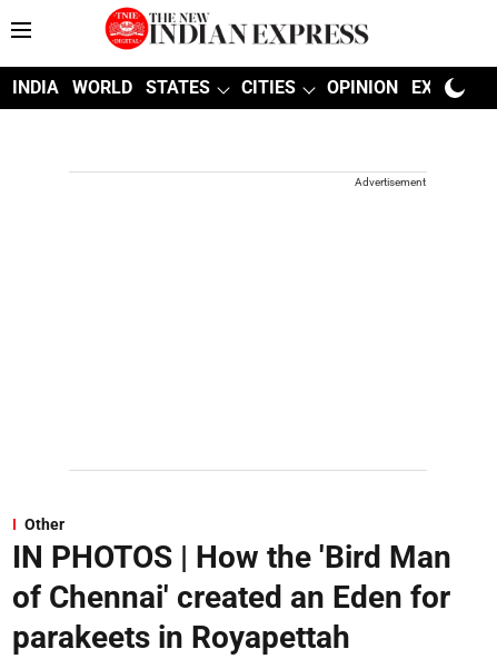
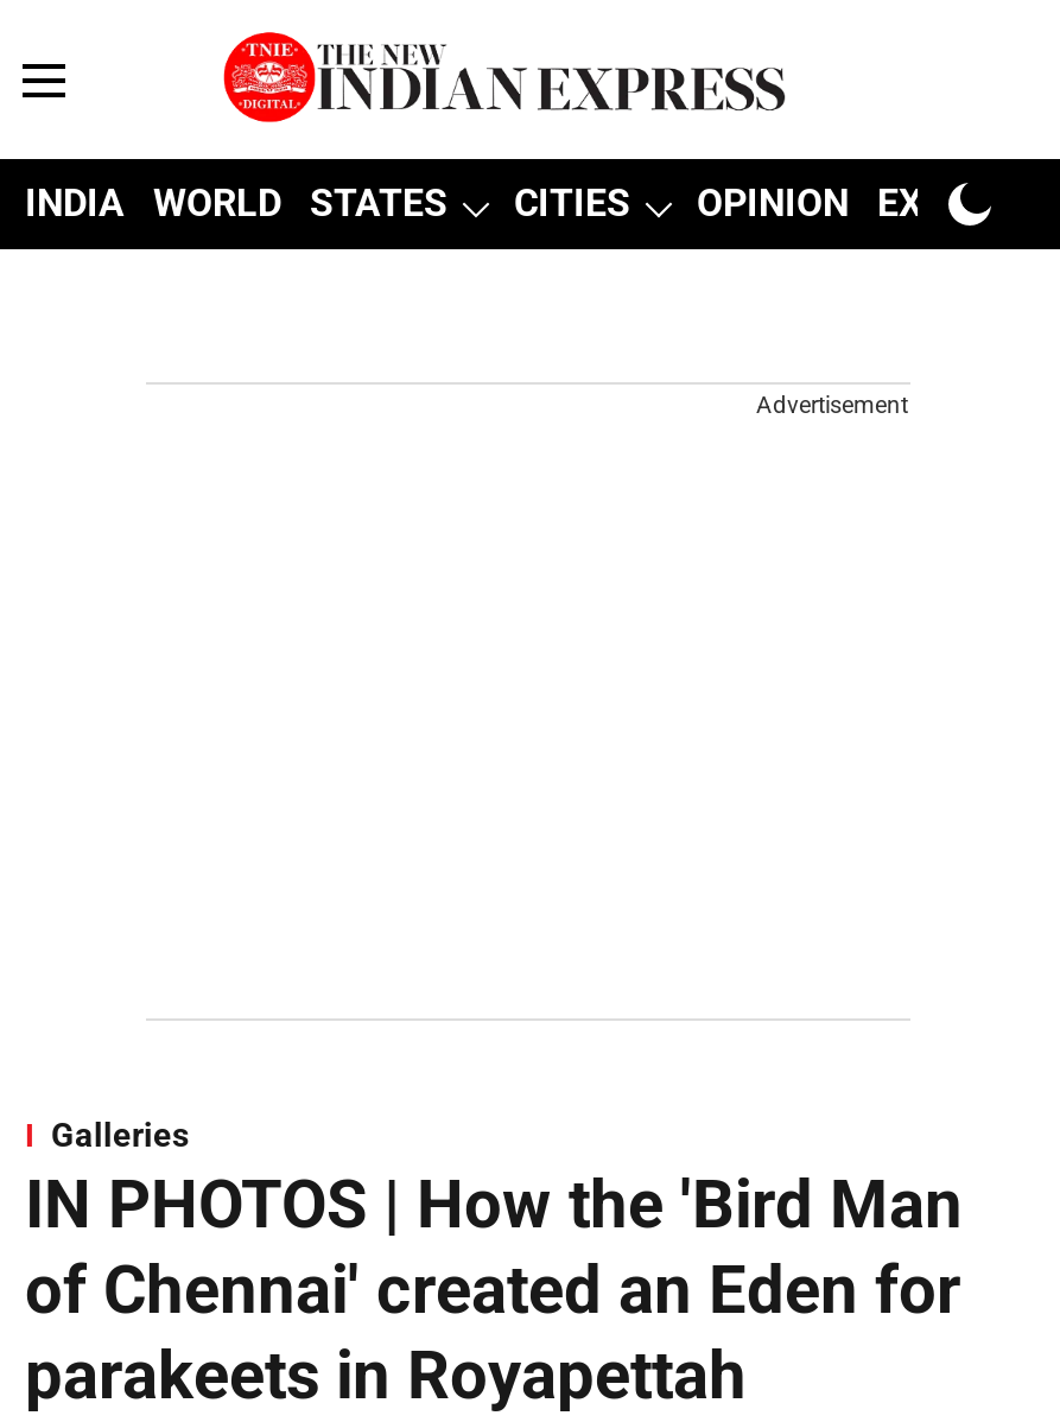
- Other
+ Galleries
